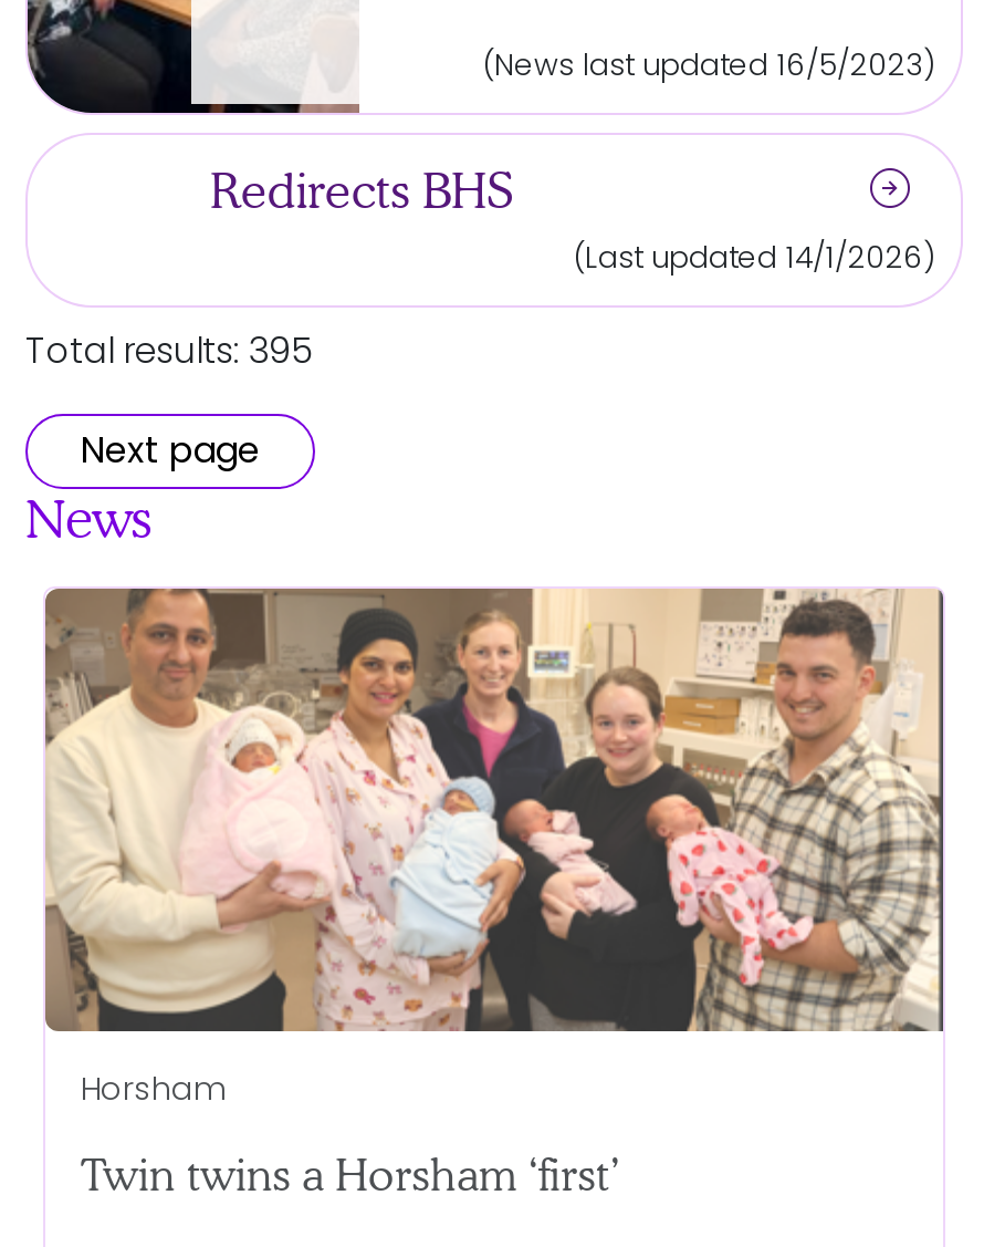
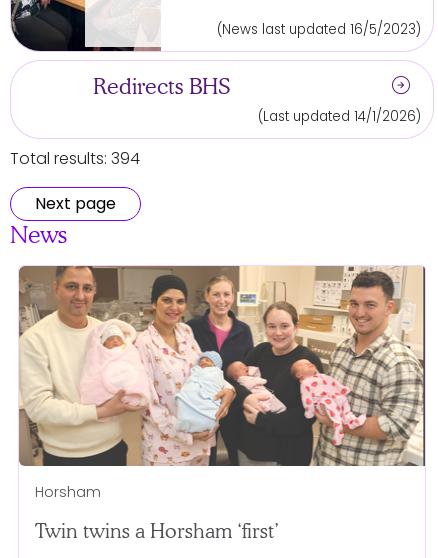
- Total results: 395
+ Total results: 394
